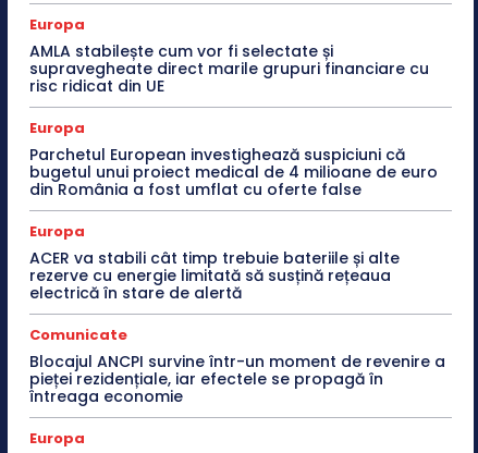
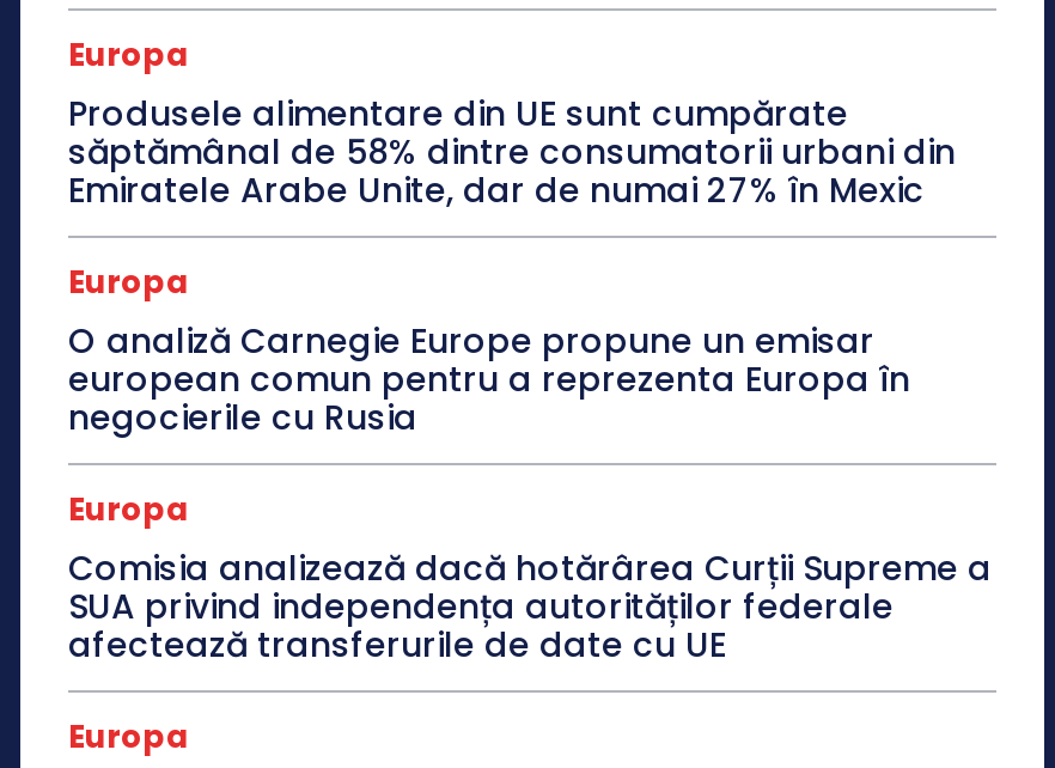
- AMLA stabilește cum vor fi selectate și
- supravegheate direct marile grupuri financiare cu
- risc ridicat din UE
+ Produsele alimentare din UE sunt cumpărate
+ săptămânal de 58% dintre consumatorii urbani din
+ Emiratele Arabe Unite, dar de numai 27% în Mexic

- Parchetul European investighează suspiciuni că
- bugetul unui proiect medical de 4 milioane de euro
- din România a fost umflat cu oferte false
+ O analiză Carnegie Europe propune un emisar
+ european comun pentru a reprezenta Europa în
+ negocierile cu Rusia

- ACER va stabili cât timp trebuie bateriile și alte
- rezerve cu energie limitată să susțină rețeaua
- electrică în stare de alertă
- Comunicate
- Blocajul ANCPI survine într-un moment de revenire a
- pieței rezidențiale, iar efectele se propagă în
- întreaga economie
+ Comisia analizează dacă hotărârea Curții Supreme a
+ SUA privind independența autorităților federale
+ afectează transferurile de date cu UE
